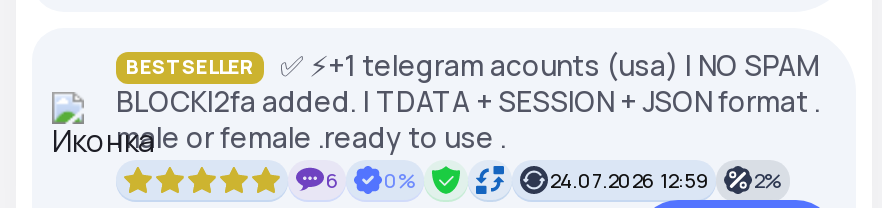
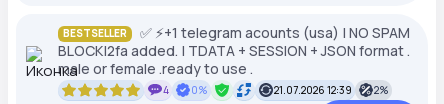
- 6 0%
+ 4 0%

- 24.07.2026 12:59 2%
+ 21.07.2026 12:39 2%
